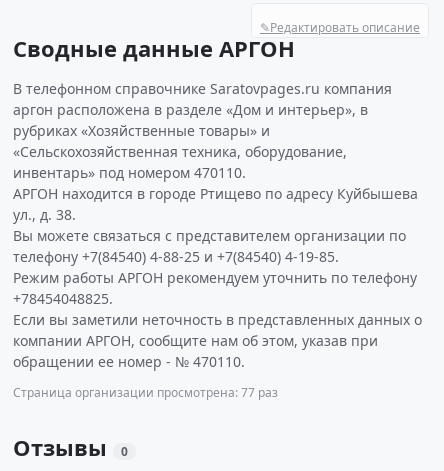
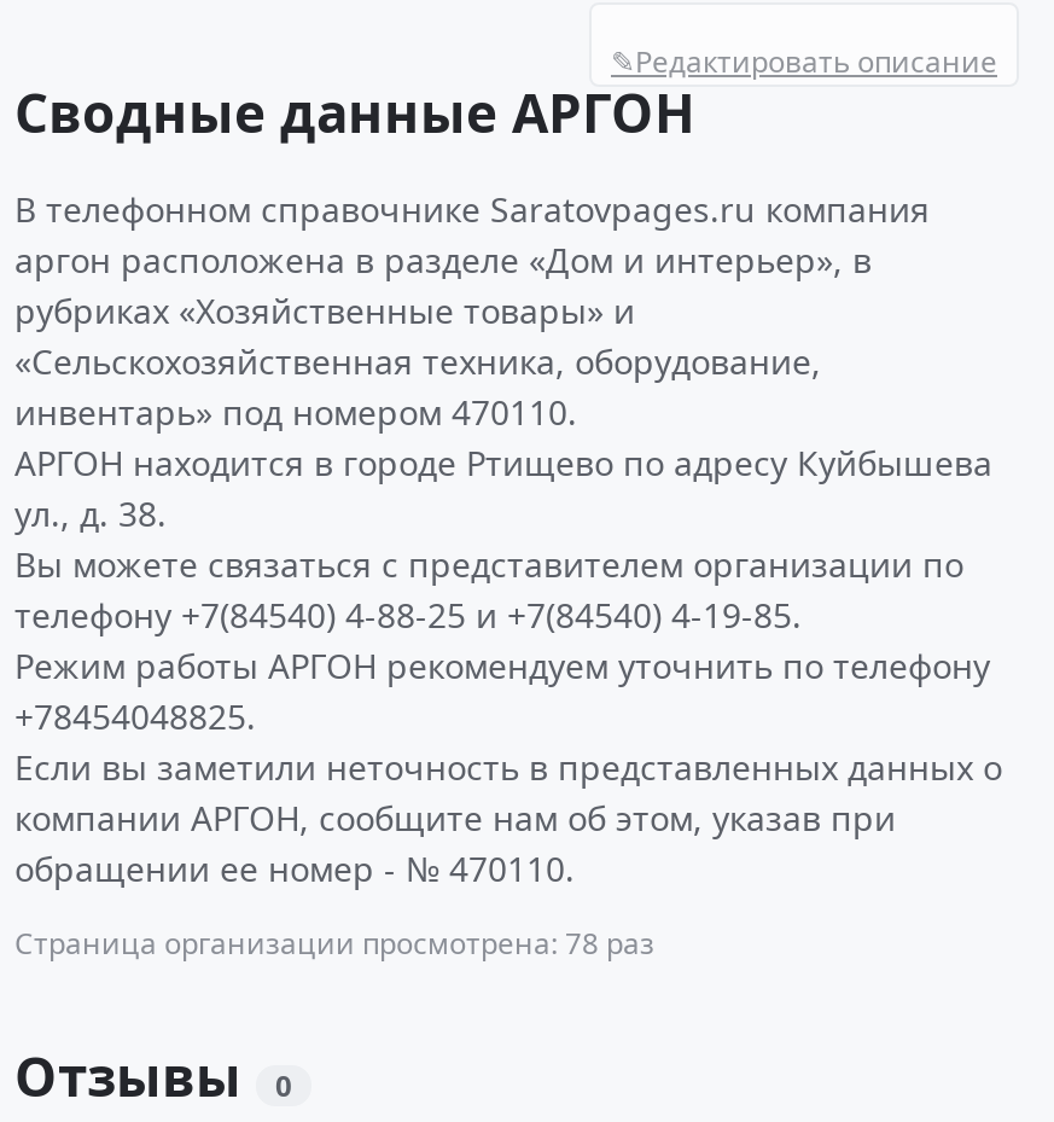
- Страница организации просмотрена: 77 раз
+ Страница организации просмотрена: 78 раз
